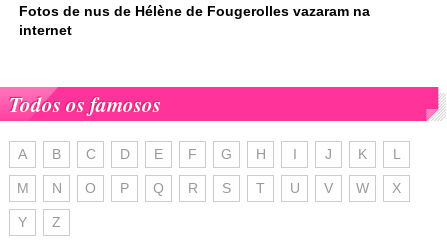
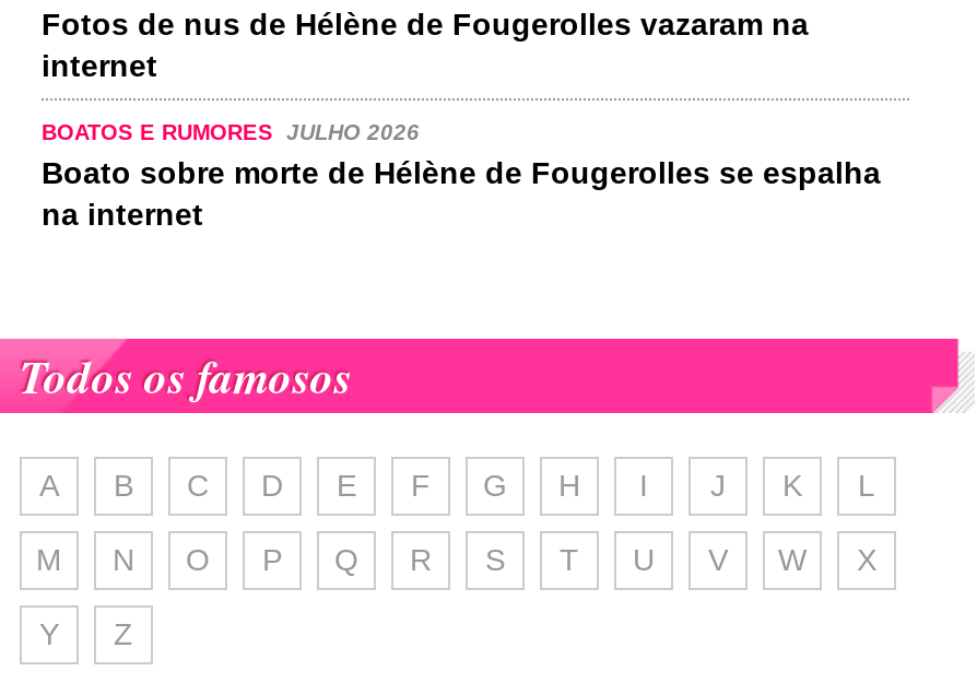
+ BOATOS E RUMORES JULHO 2026
+ Boato sobre morte de Hélène de Fougerolles se espalha
+ na internet
